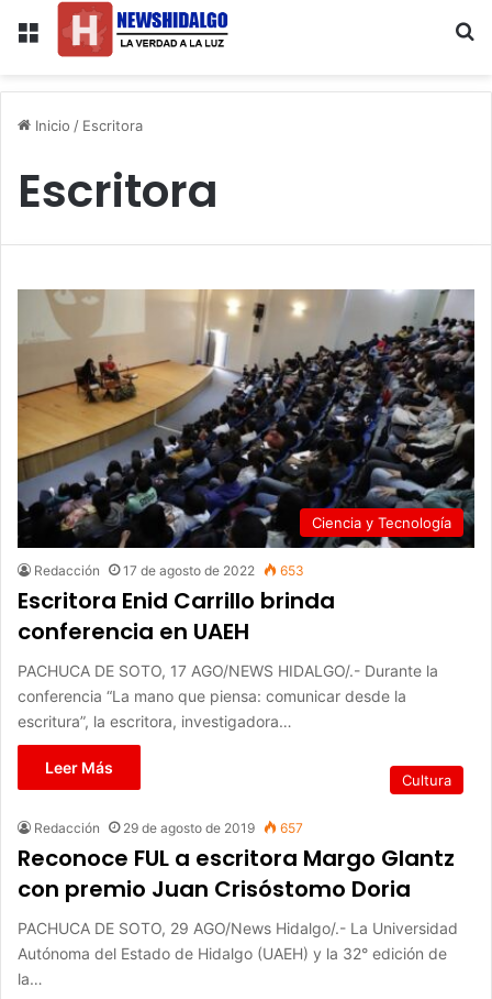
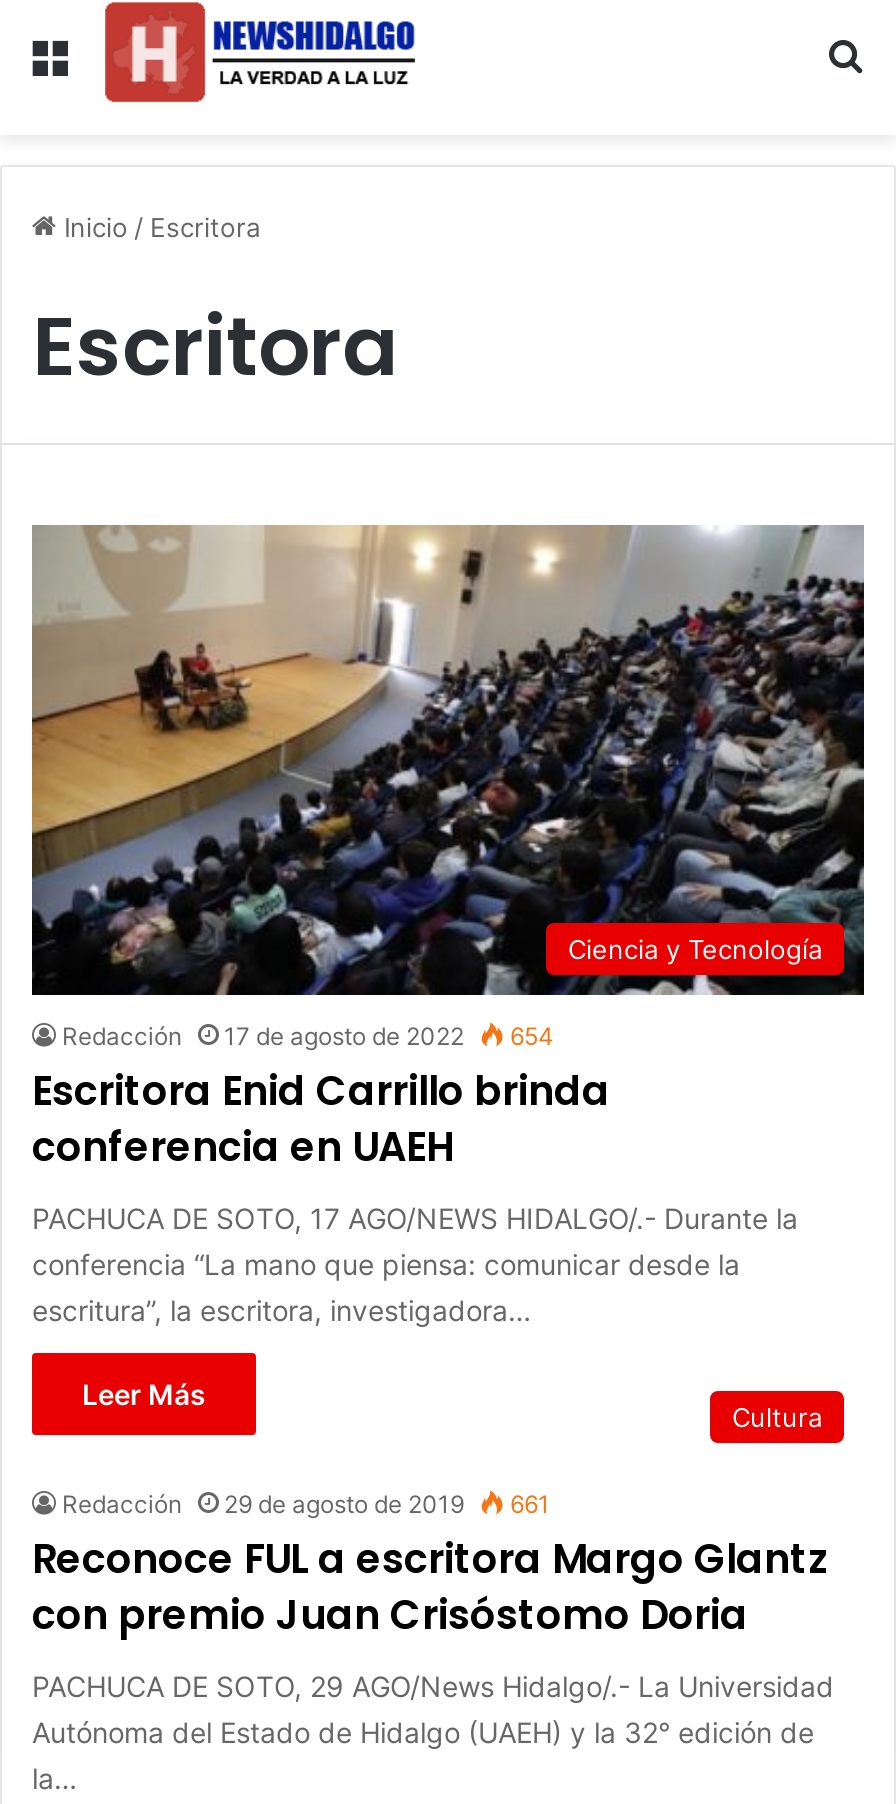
- Redacción 17 de agosto de 2022 653
+ Redacción 17 de agosto de 2022 654

- Redacción 29 de agosto de 2019 657
+ Redacción 29 de agosto de 2019 661
